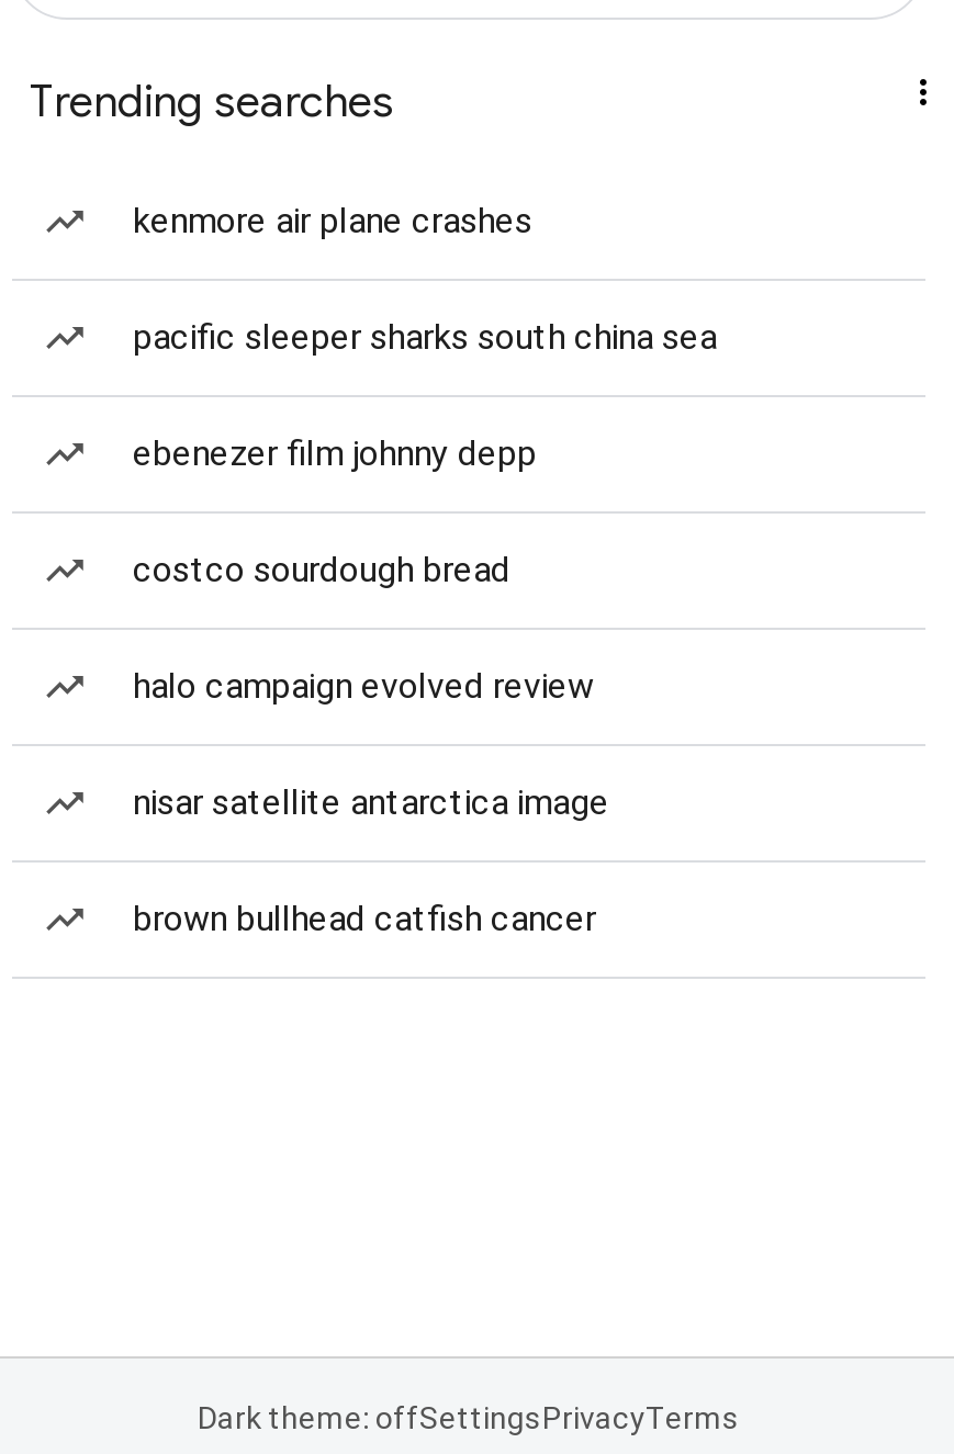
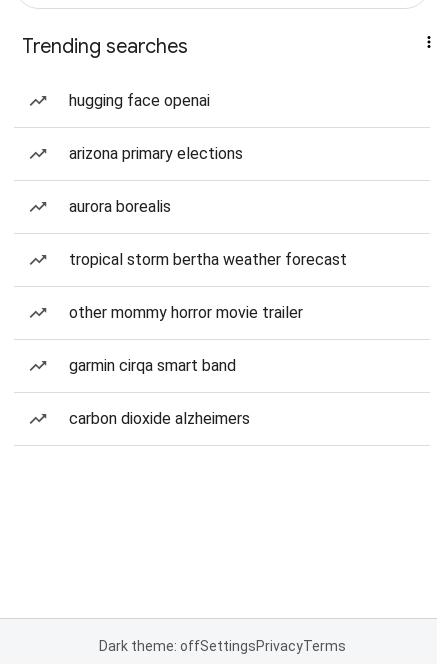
- kenmore air plane crashes
+ hugging face openai

- pacific sleeper sharks south china sea
+ arizona primary elections

- ebenezer film johnny depp
+ aurora borealis

- costco sourdough bread
+ tropical storm bertha weather forecast

- halo campaign evolved review
+ other mommy horror movie trailer

- nisar satellite antarctica image
+ garmin cirqa smart band

- brown bullhead catfish cancer
+ carbon dioxide alzheimers
